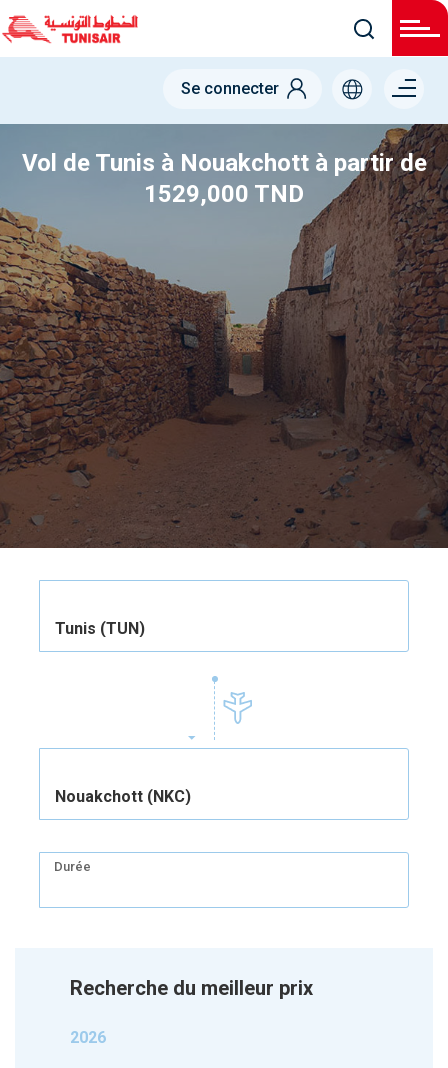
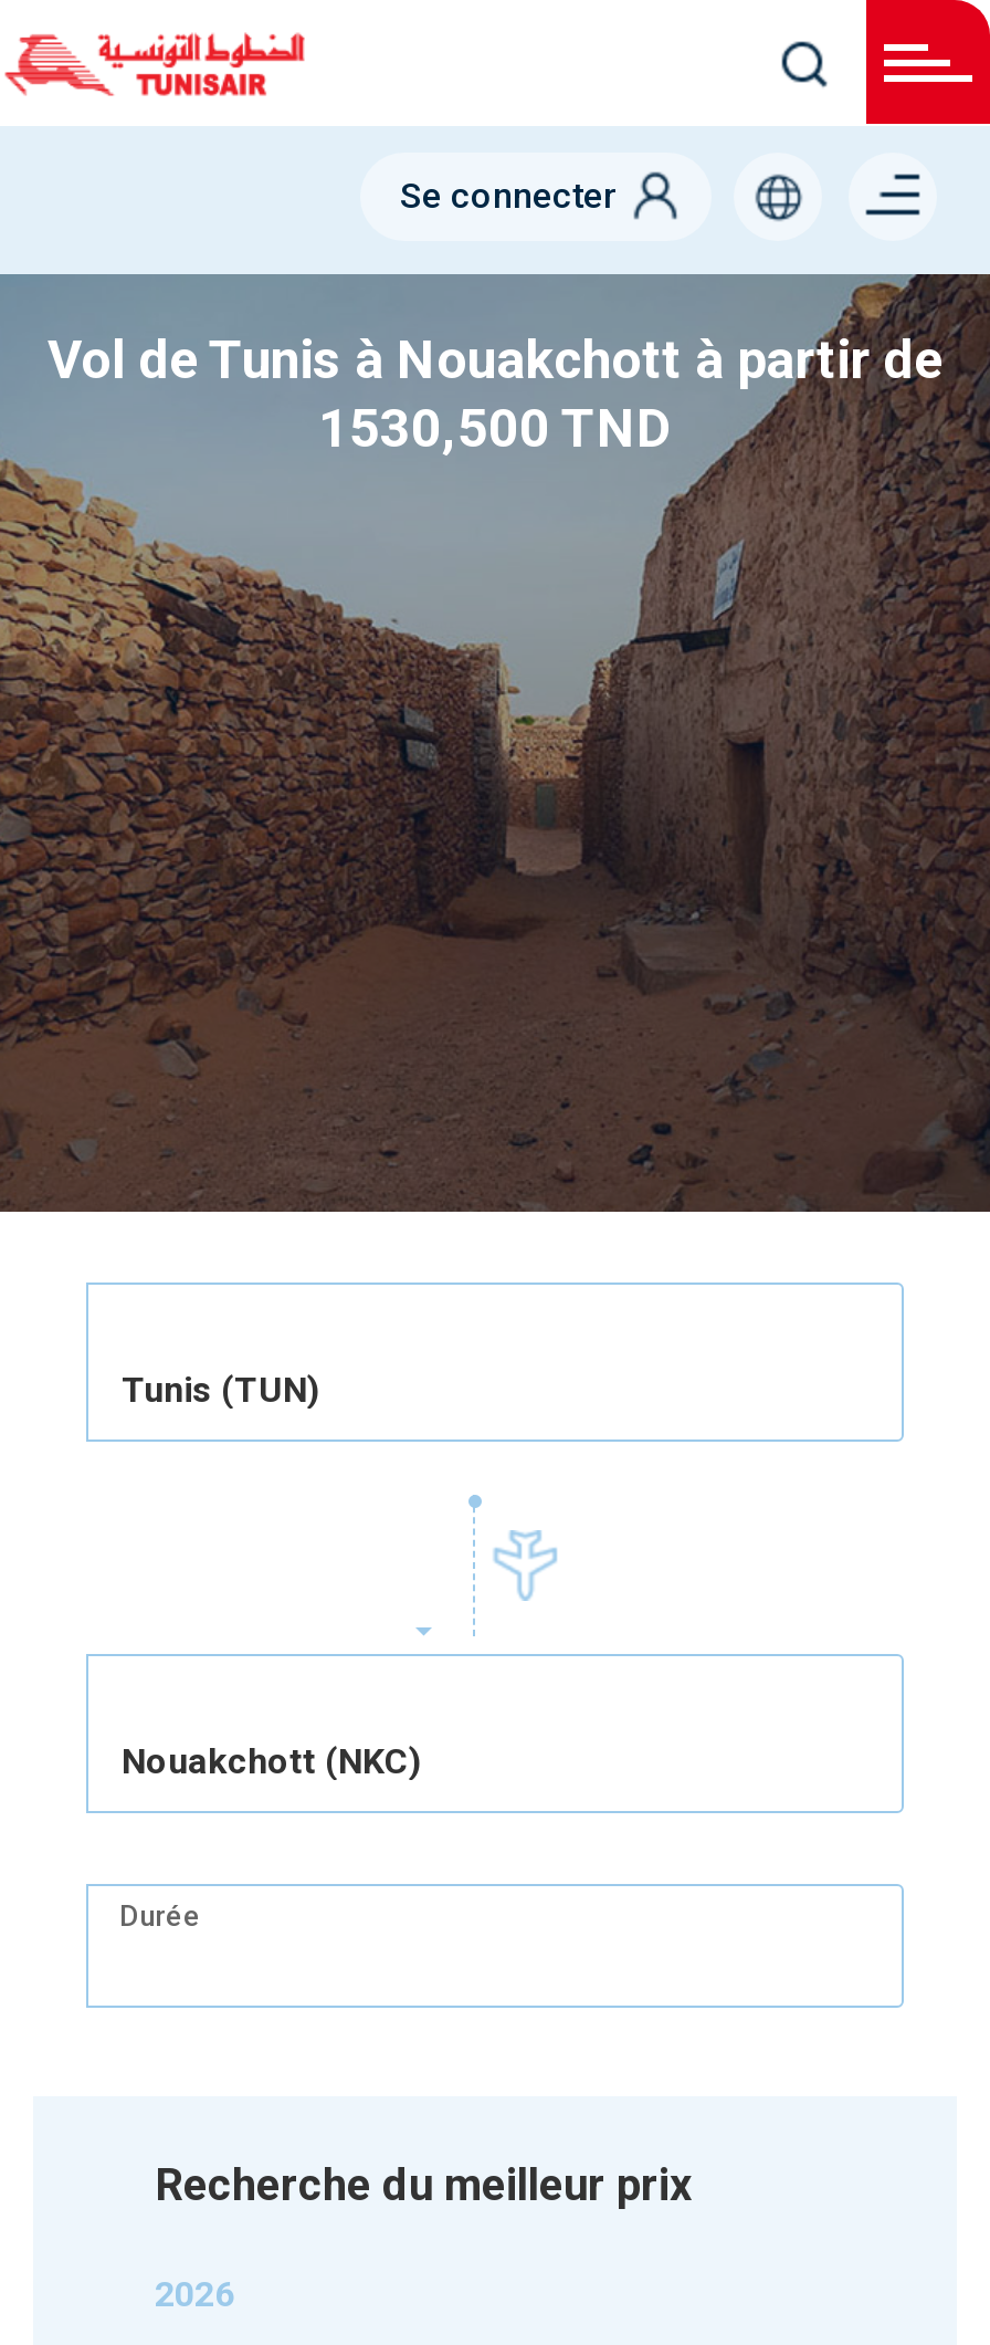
- 1529,000 TND
+ 1530,500 TND
